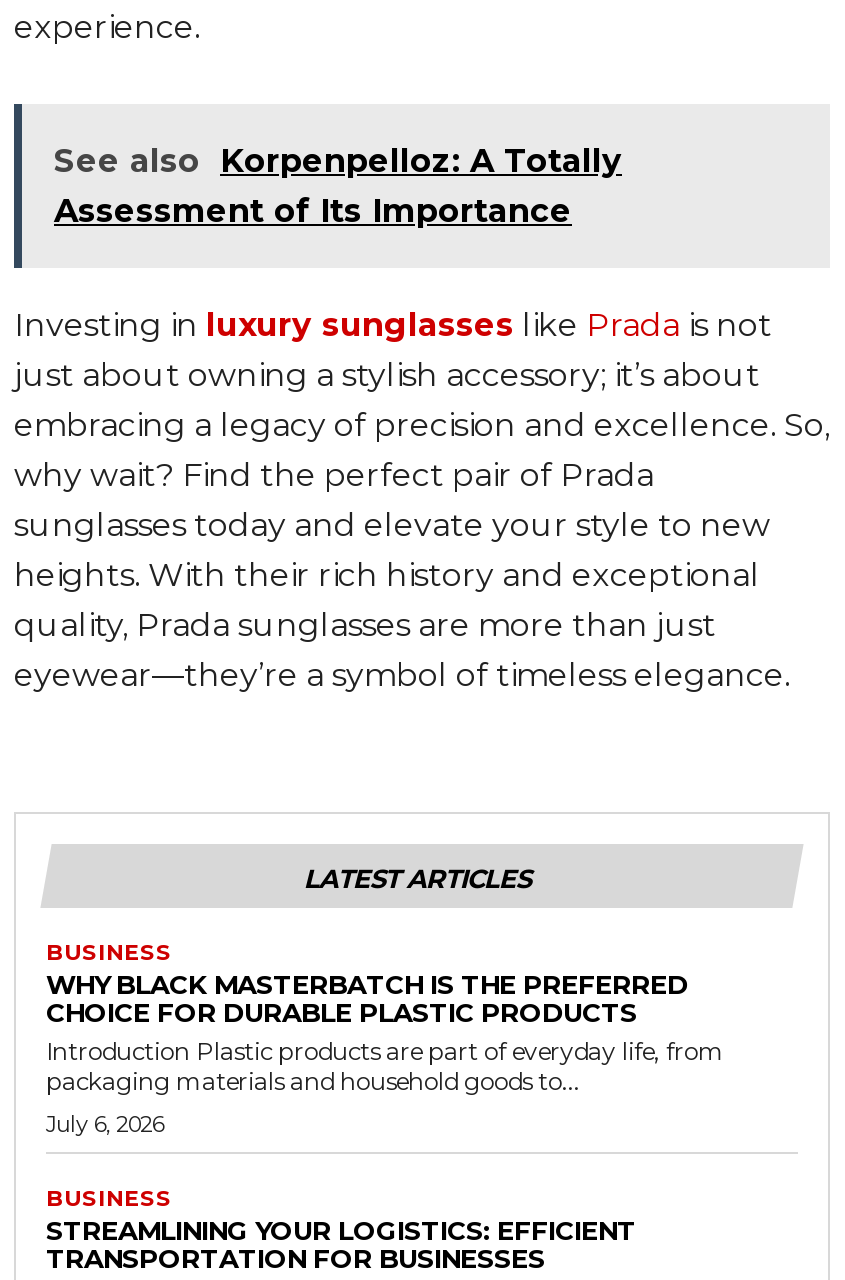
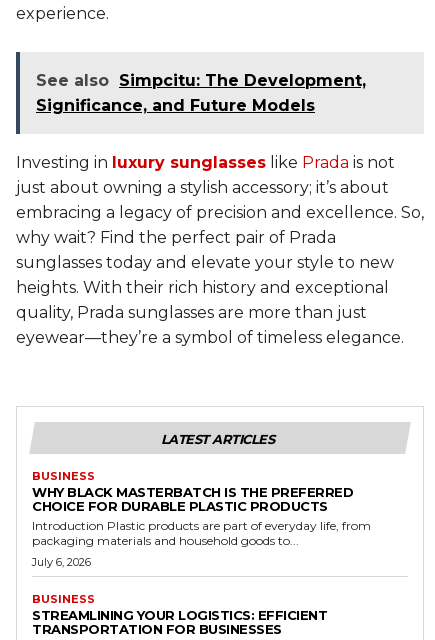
- See also Korpenpelloz: A Totally
- Assessment of Its Importance
+ See also Simpcitu: The Development,
+ Significance, and Future Models
